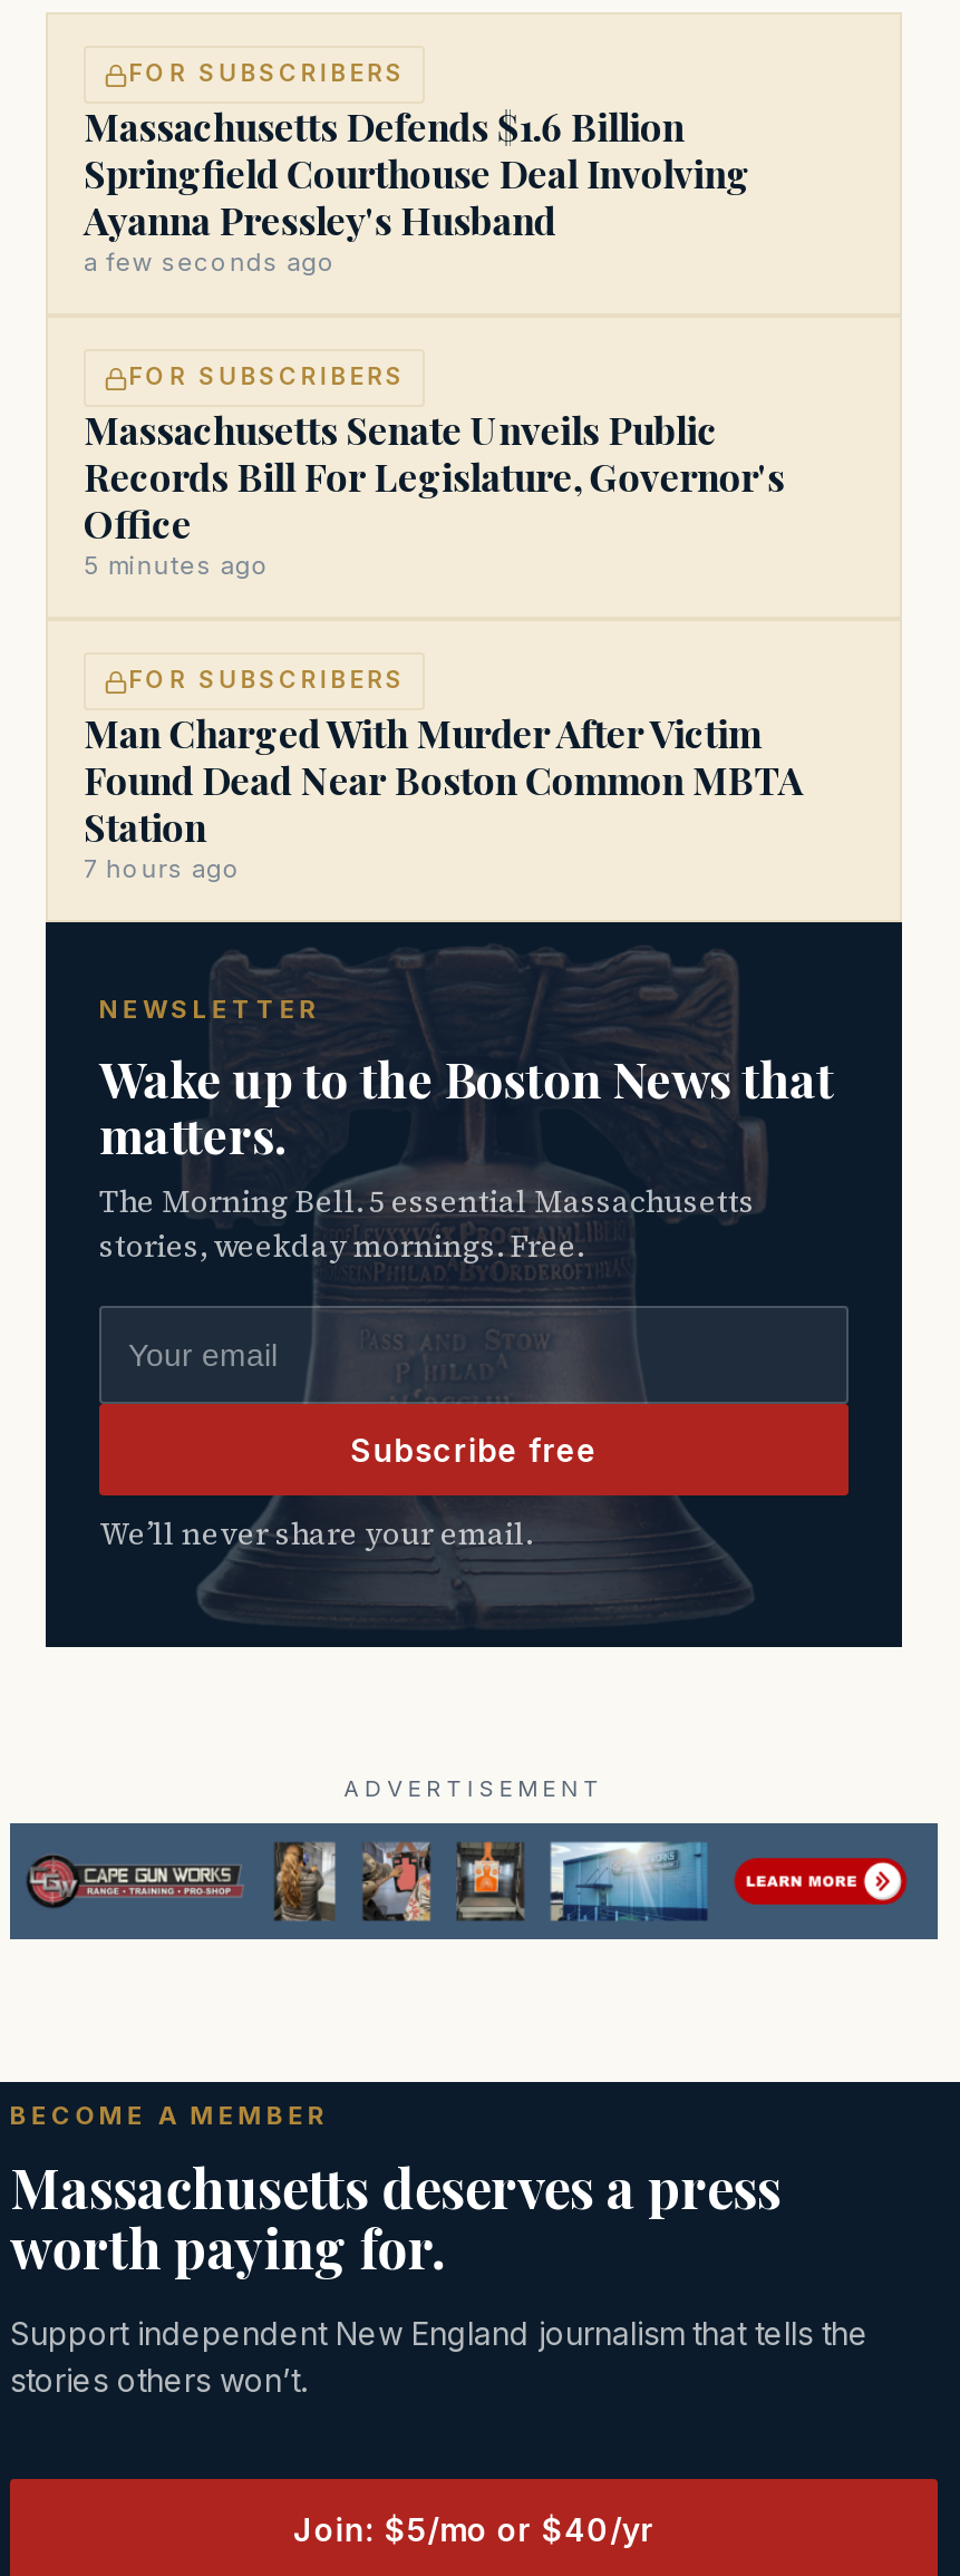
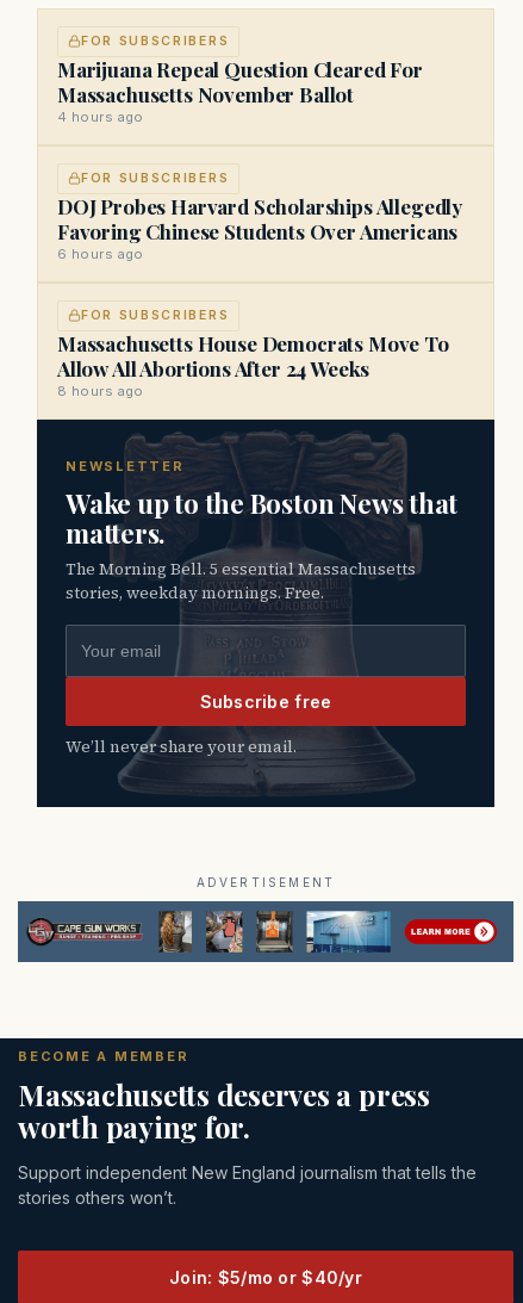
- Massachusetts Defends $1.6 Billion
- Springfield Courthouse Deal Involving
- Ayanna Pressley's Husband
- a few seconds ago
+ Marijuana Repeal Question Cleared For
+ Massachusetts November Ballot
+ 4 hours ago

- Massachusetts Senate Unveils Public
- Records Bill For Legislature, Governor's
- Office
- 5 minutes ago
+ DOJ Probes Harvard Scholarships Allegedly
+ Favoring Chinese Students Over Americans
+ 6 hours ago

- Man Charged With Murder After Victim
- Found Dead Near Boston Common MBTA
- Station
- 7 hours ago
+ Massachusetts House Democrats Move To
+ Allow All Abortions After 24 Weeks
+ 8 hours ago
